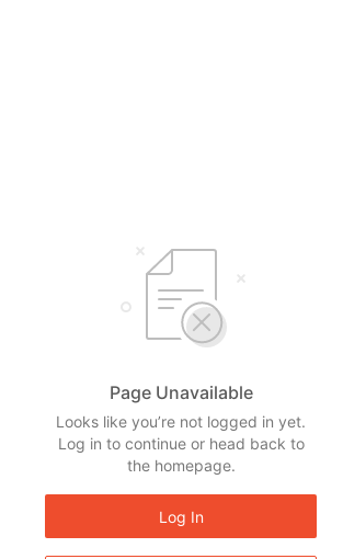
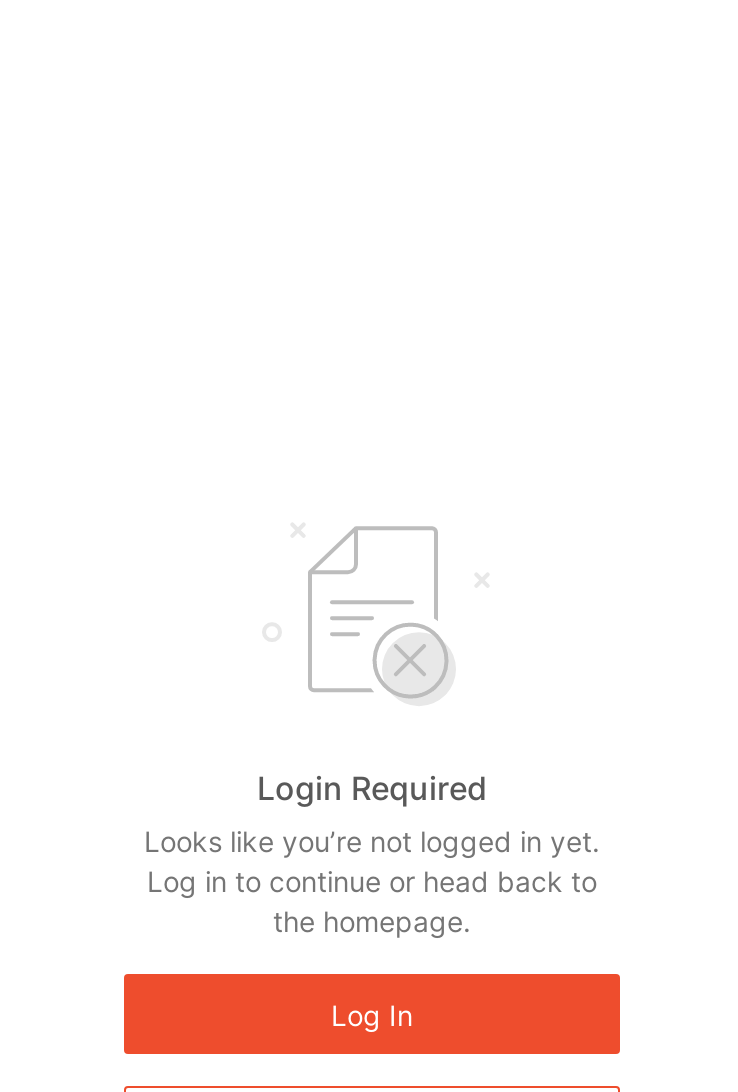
- Page Unavailable
+ Login Required
